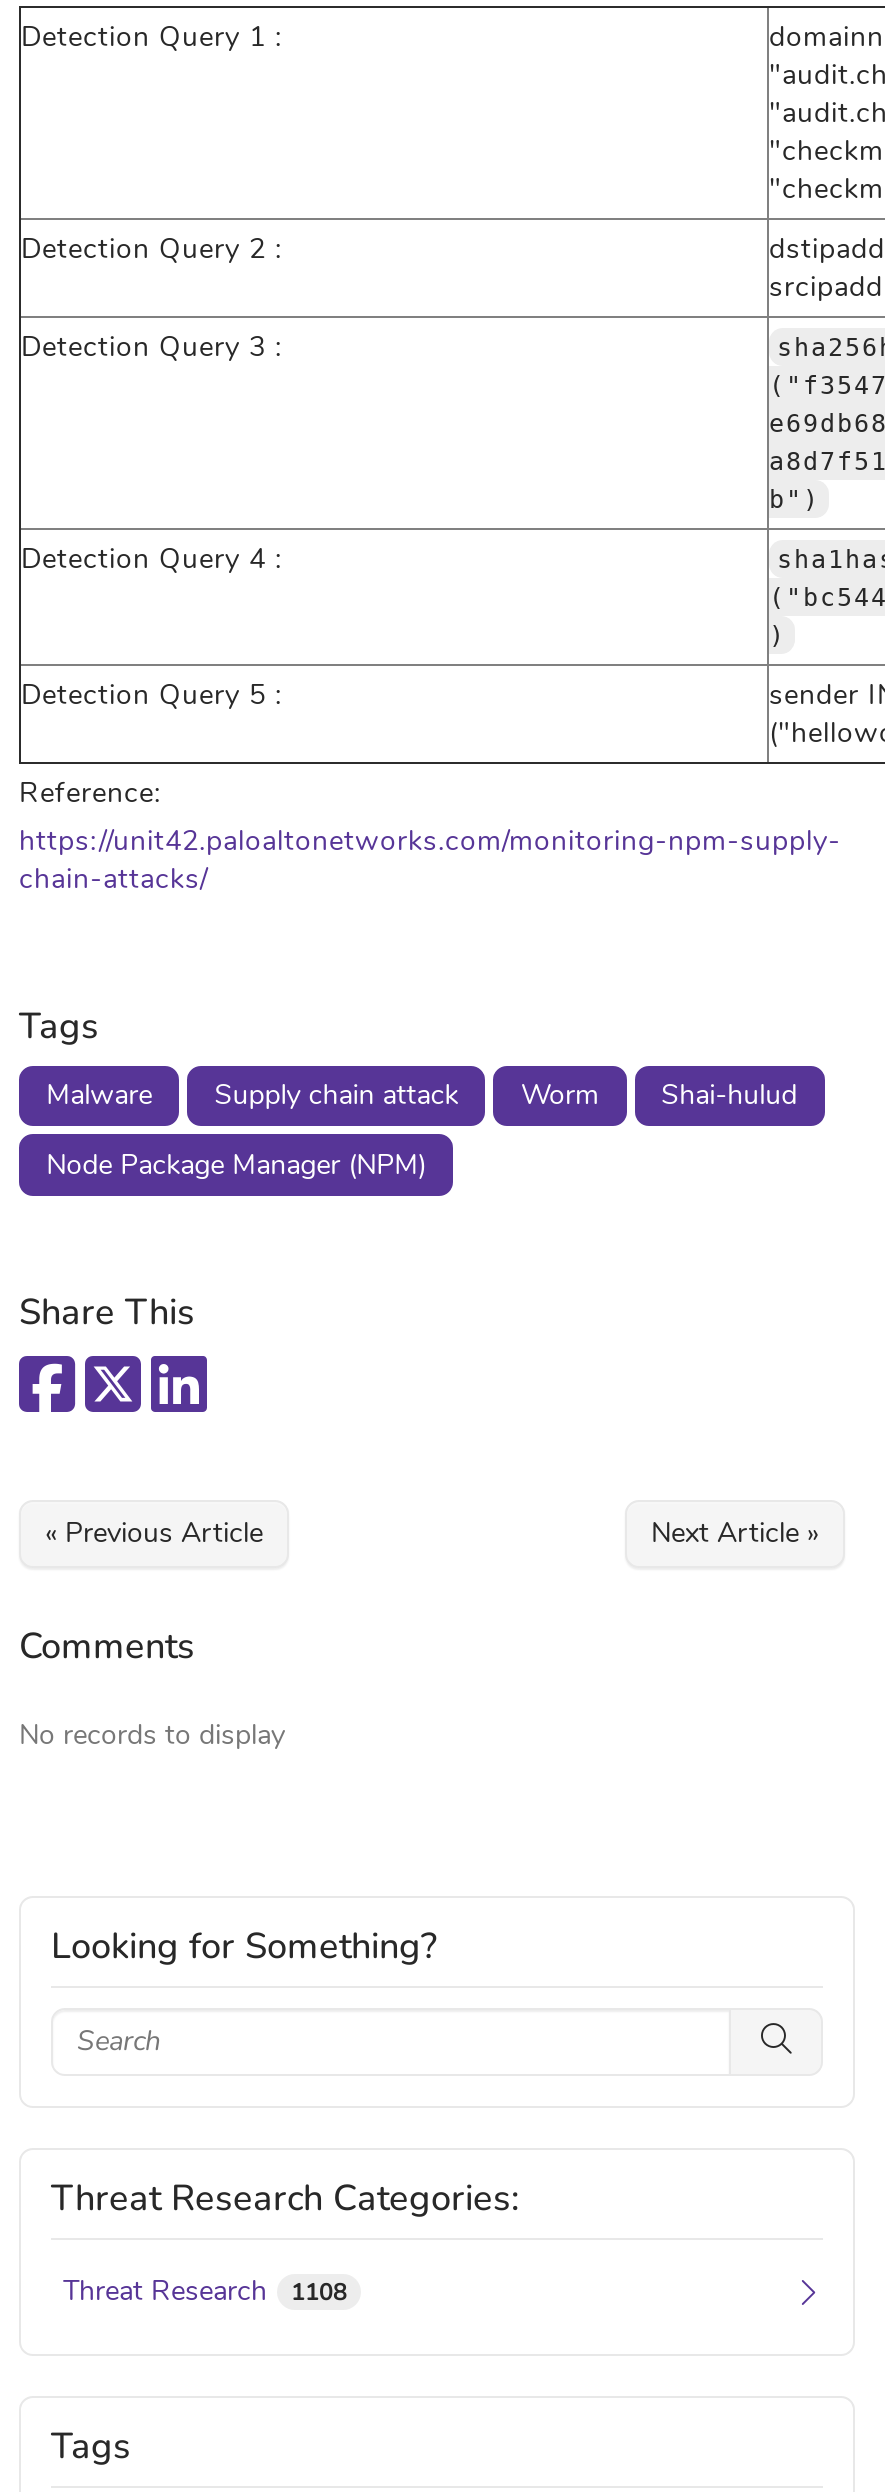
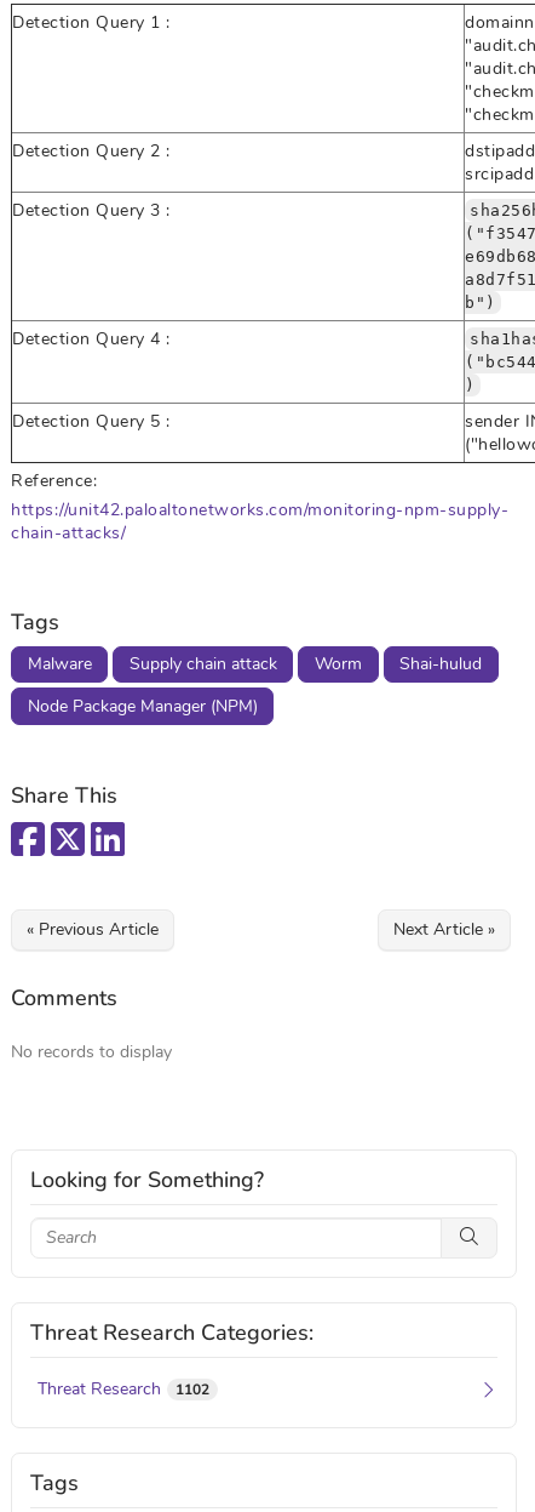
- Threat Research 1108
+ Threat Research 1102
